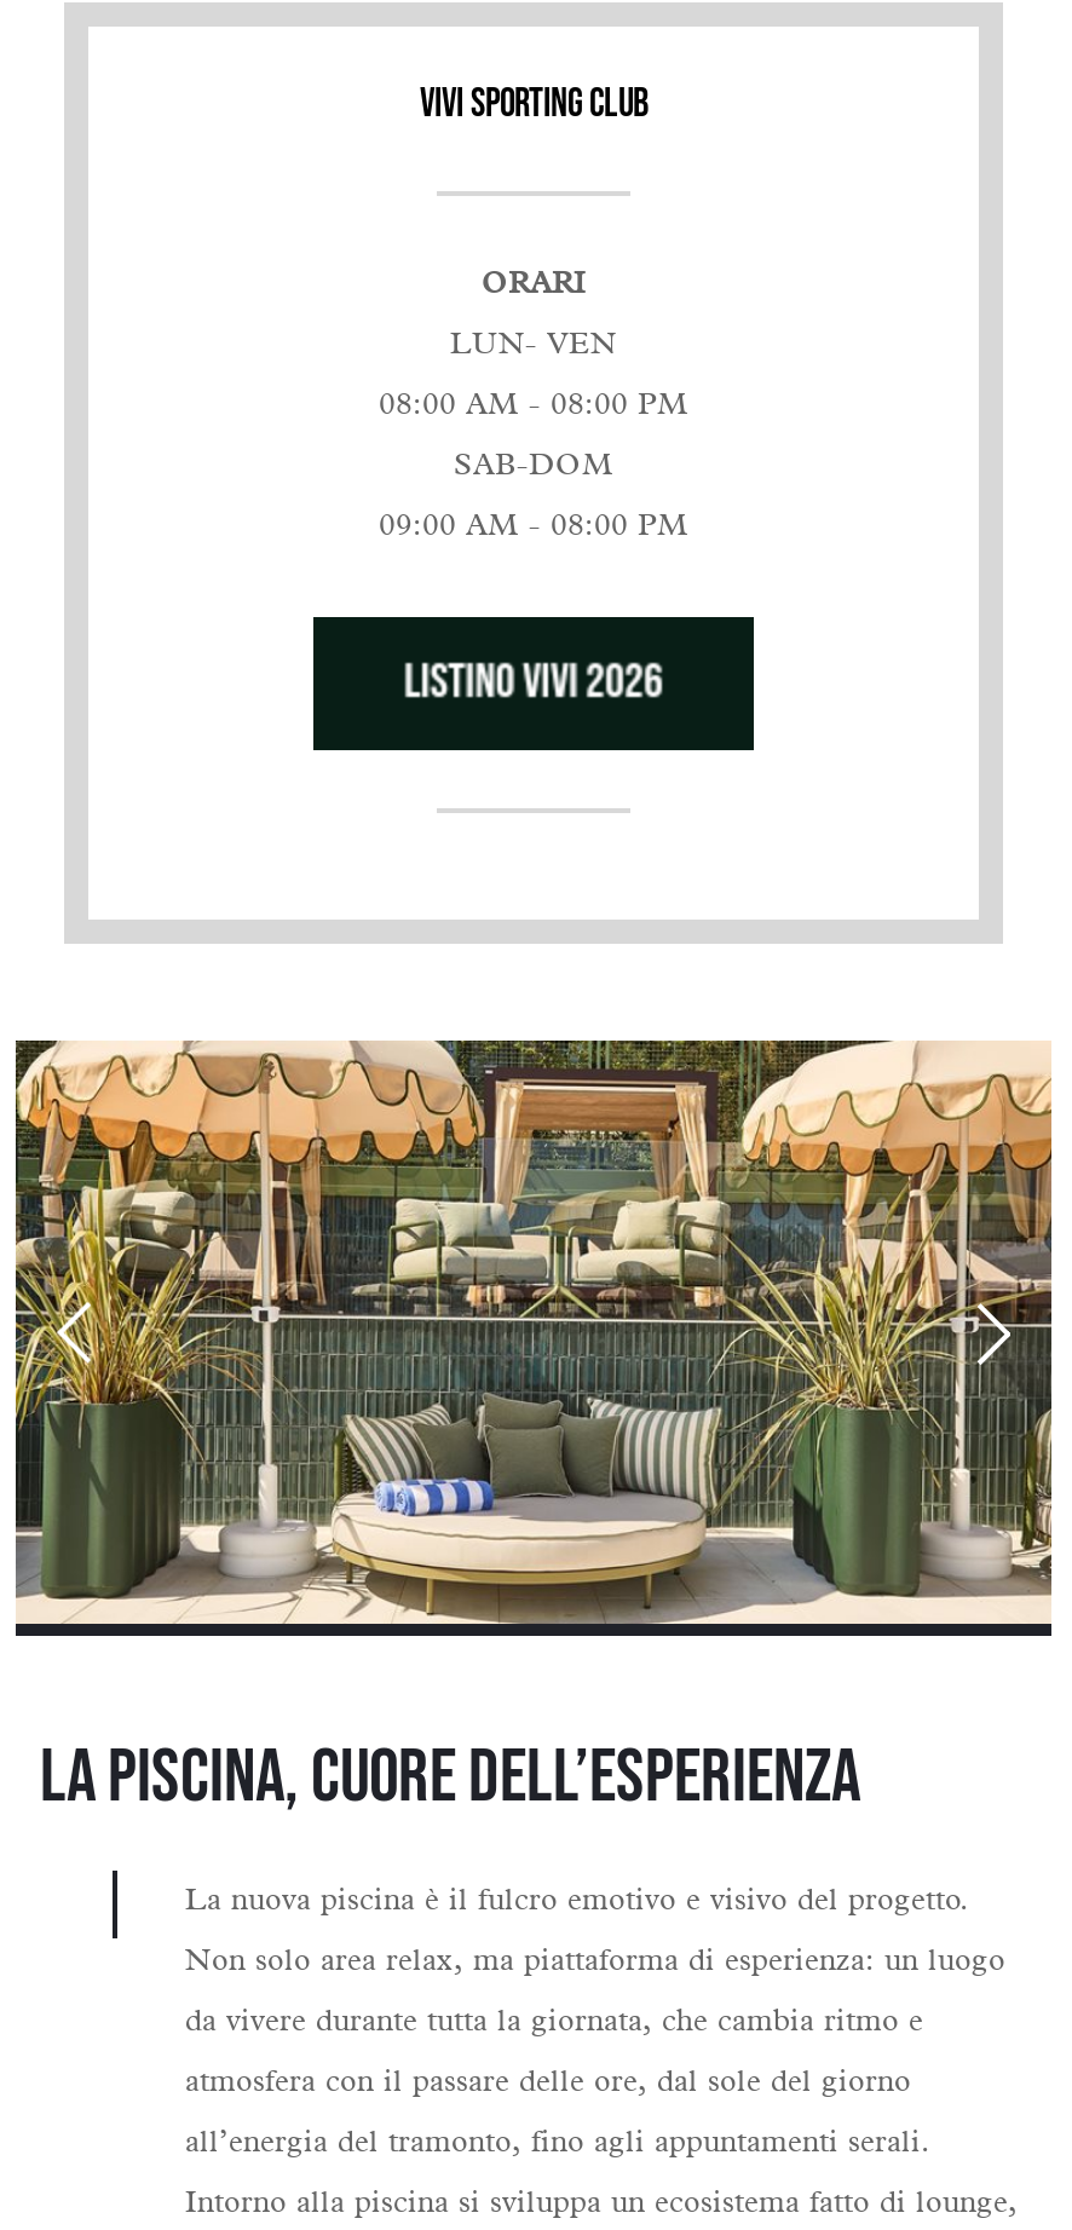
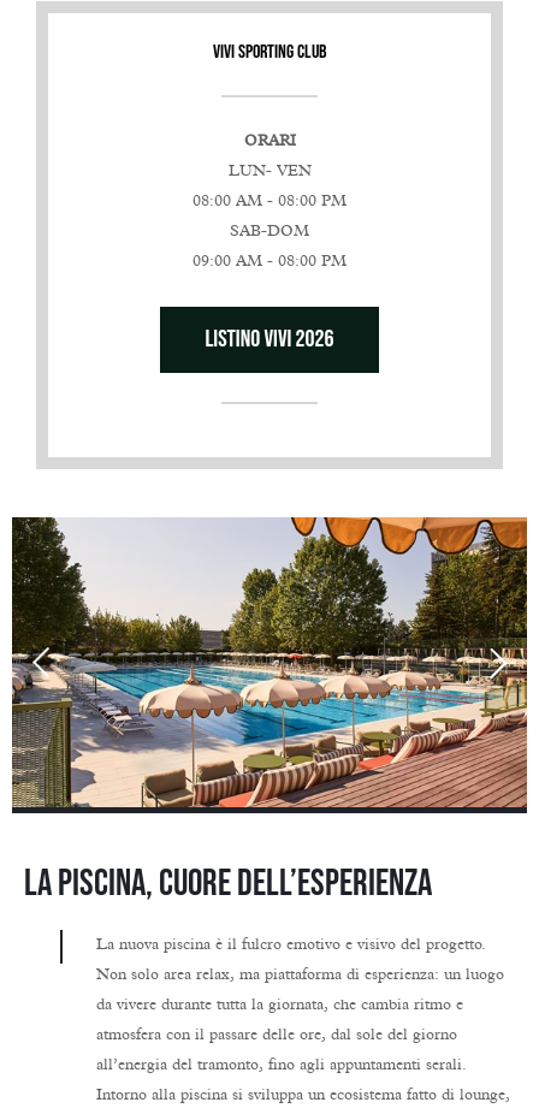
- [image]
+ [image]
